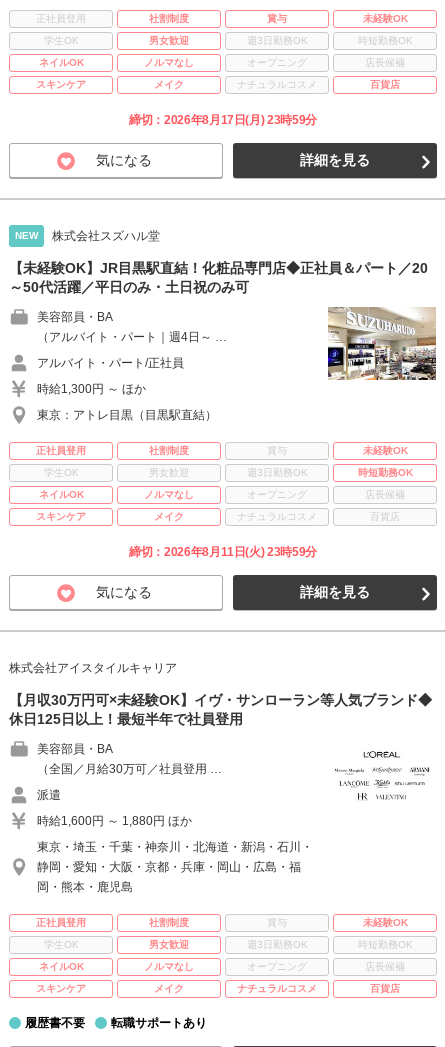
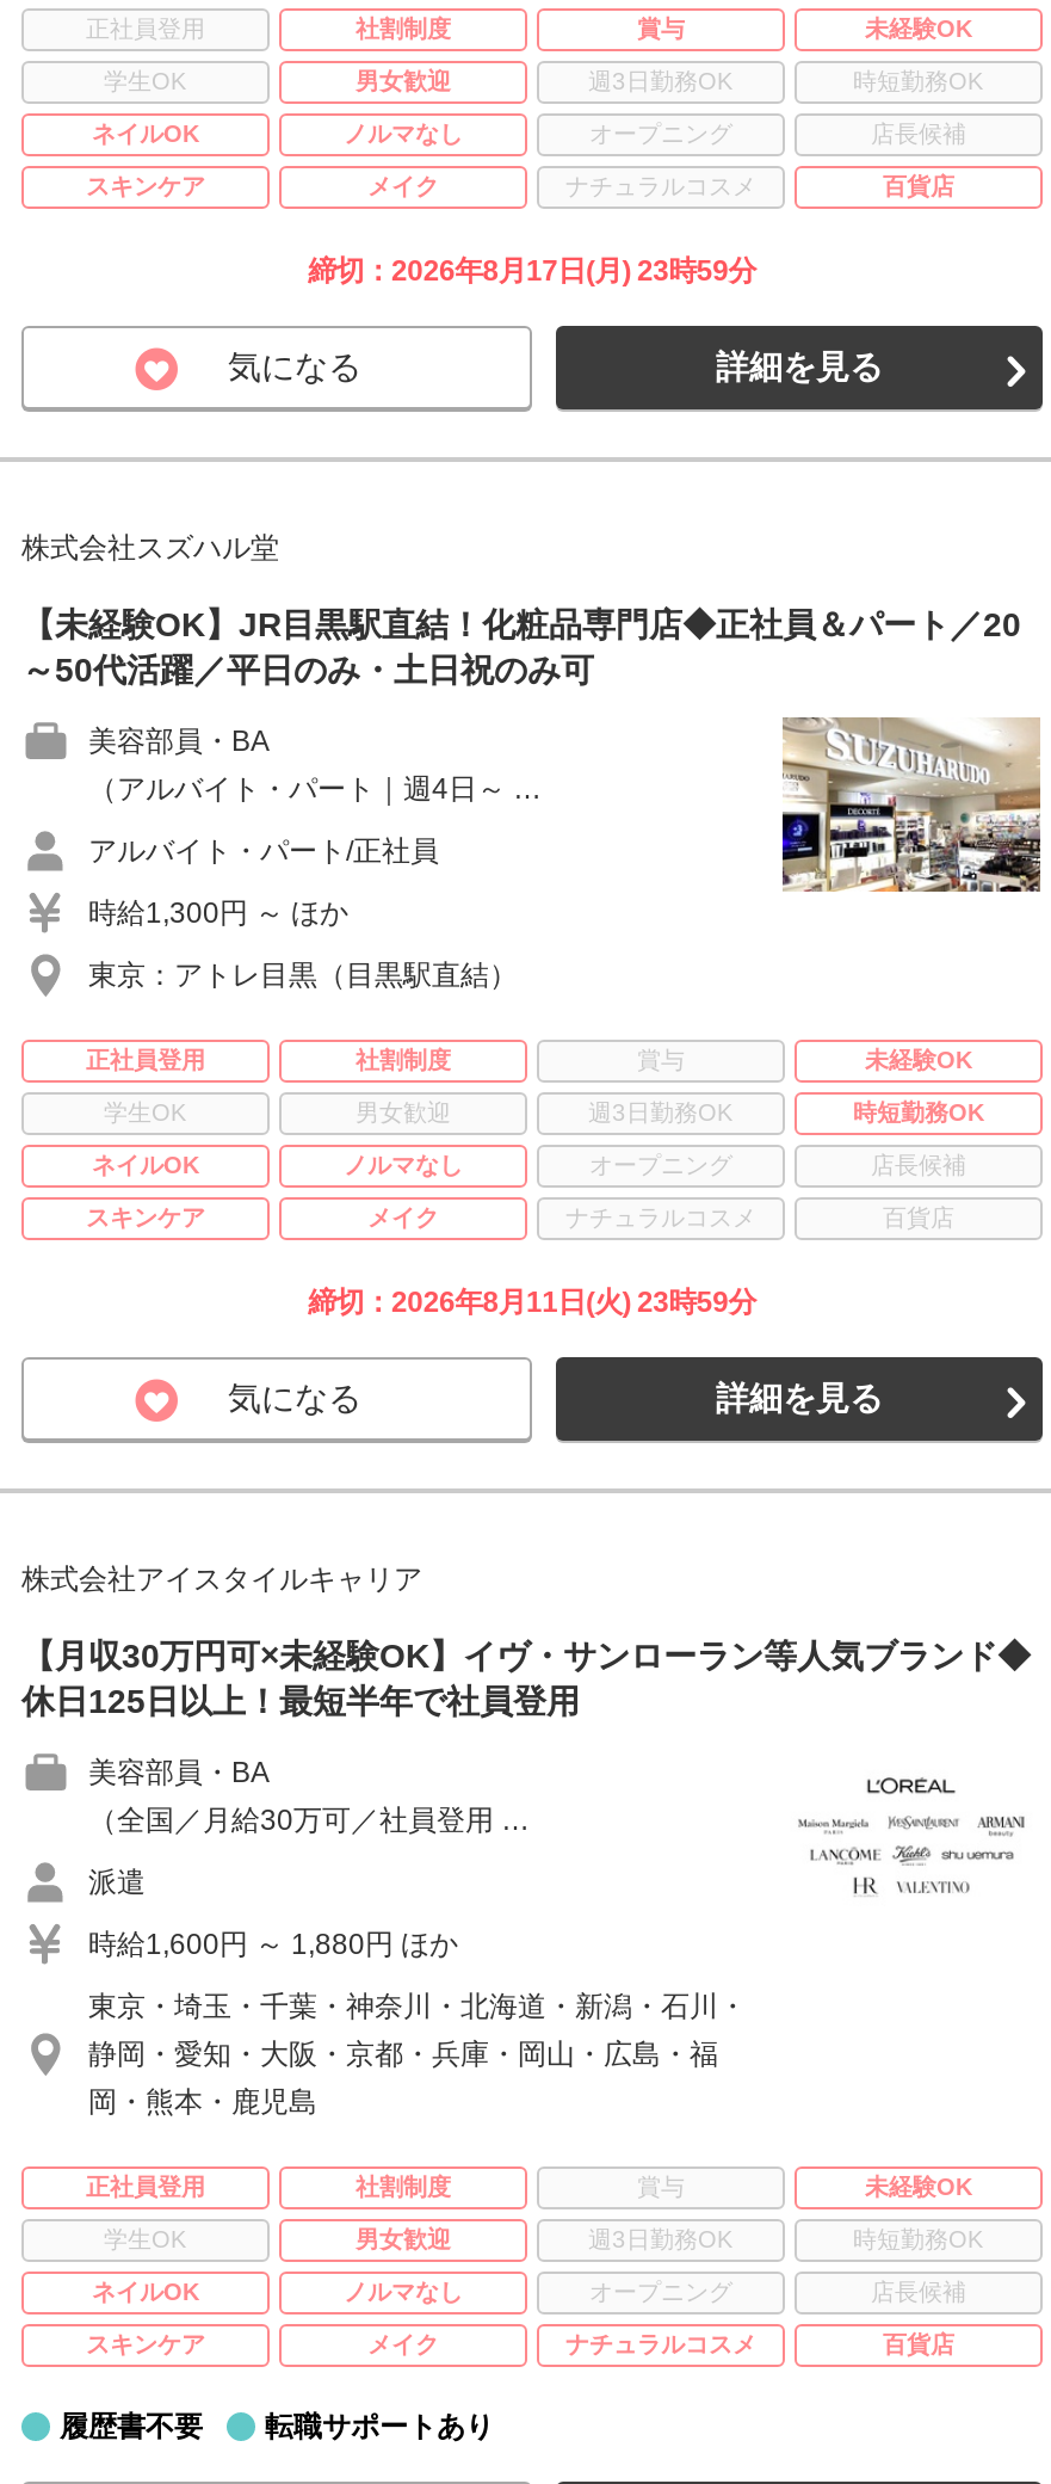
- NEW
